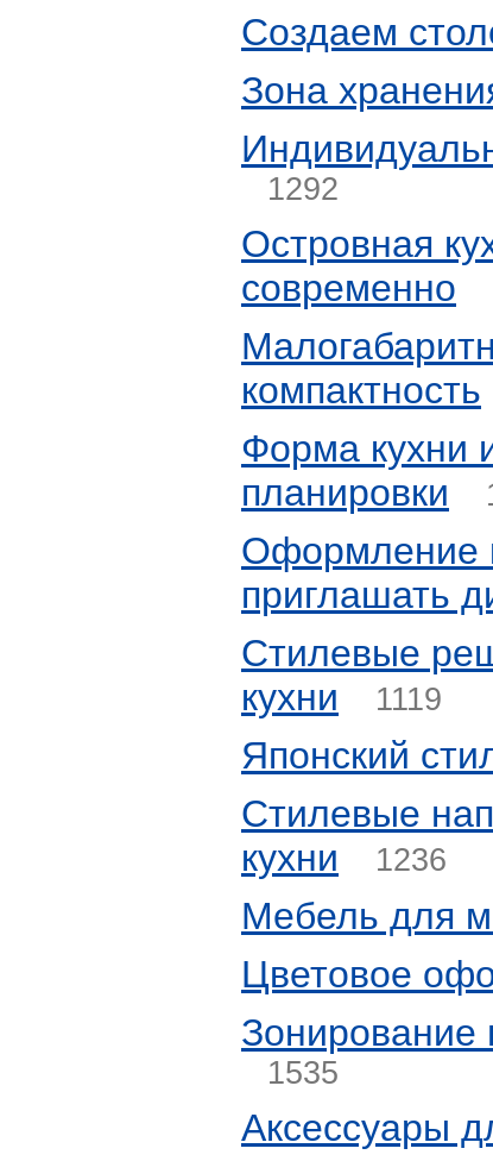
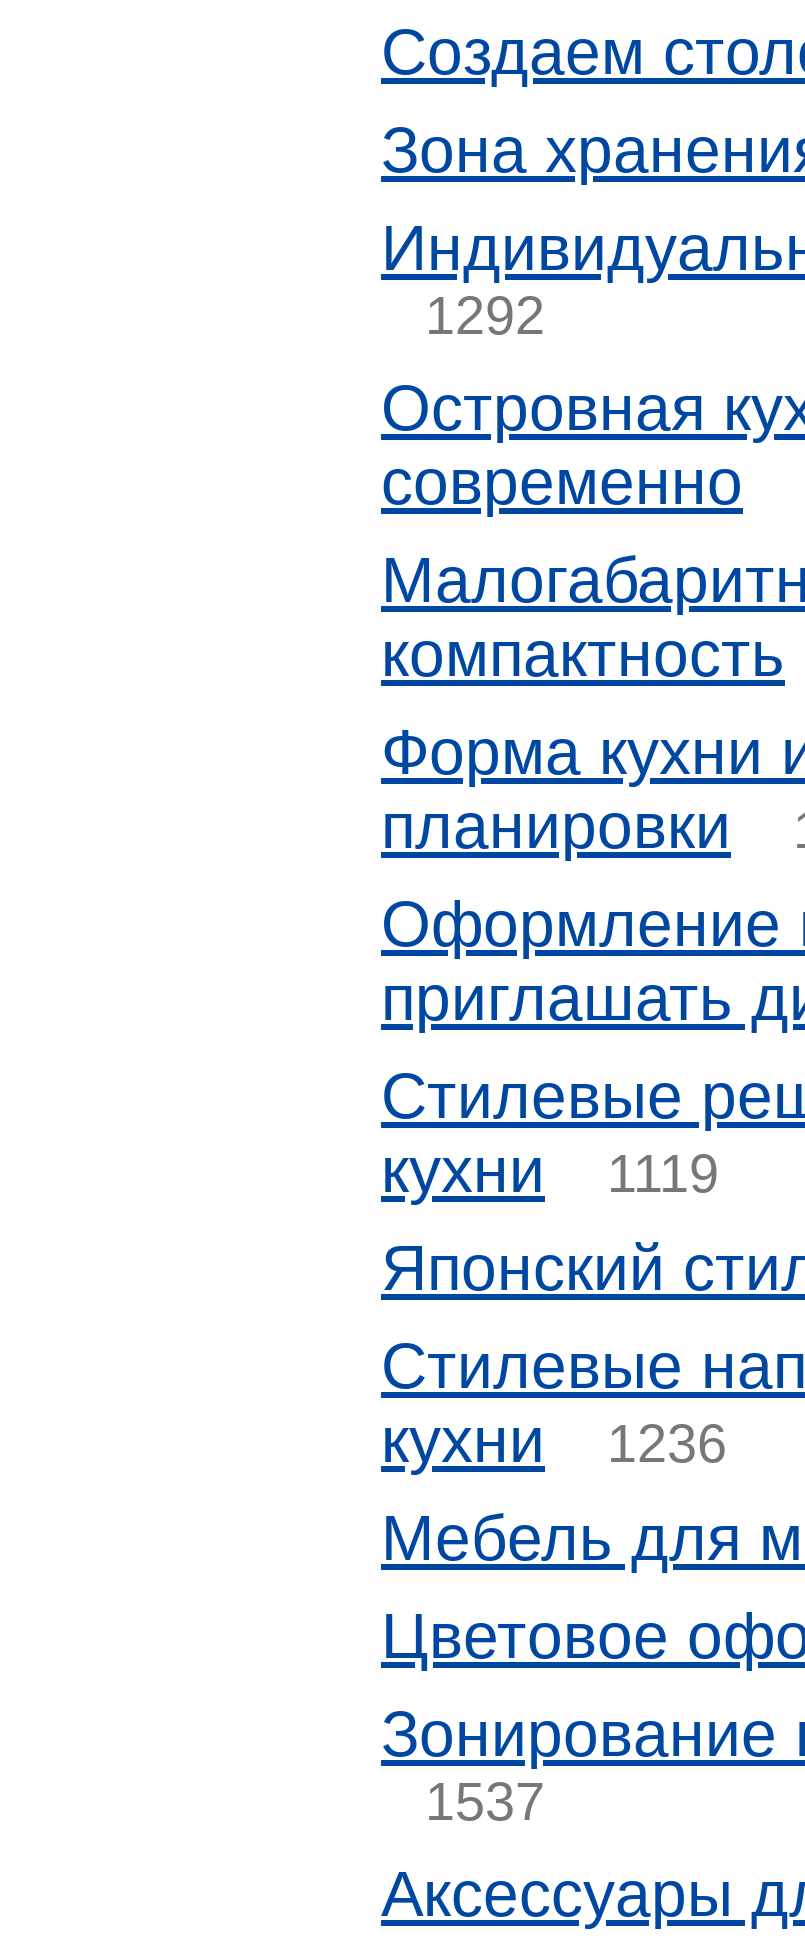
- 1535
+ 1537
